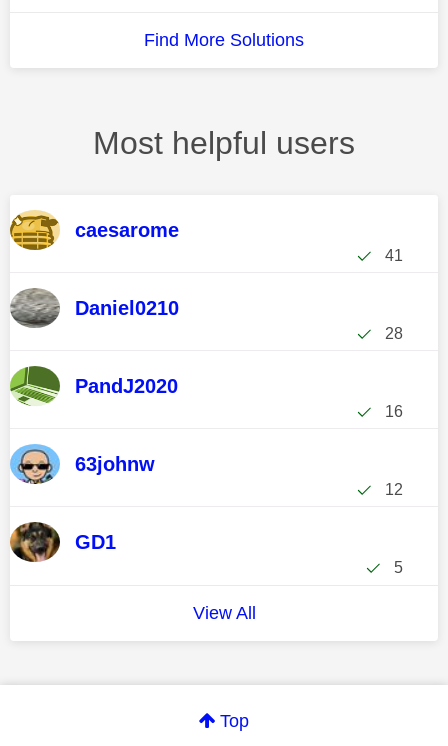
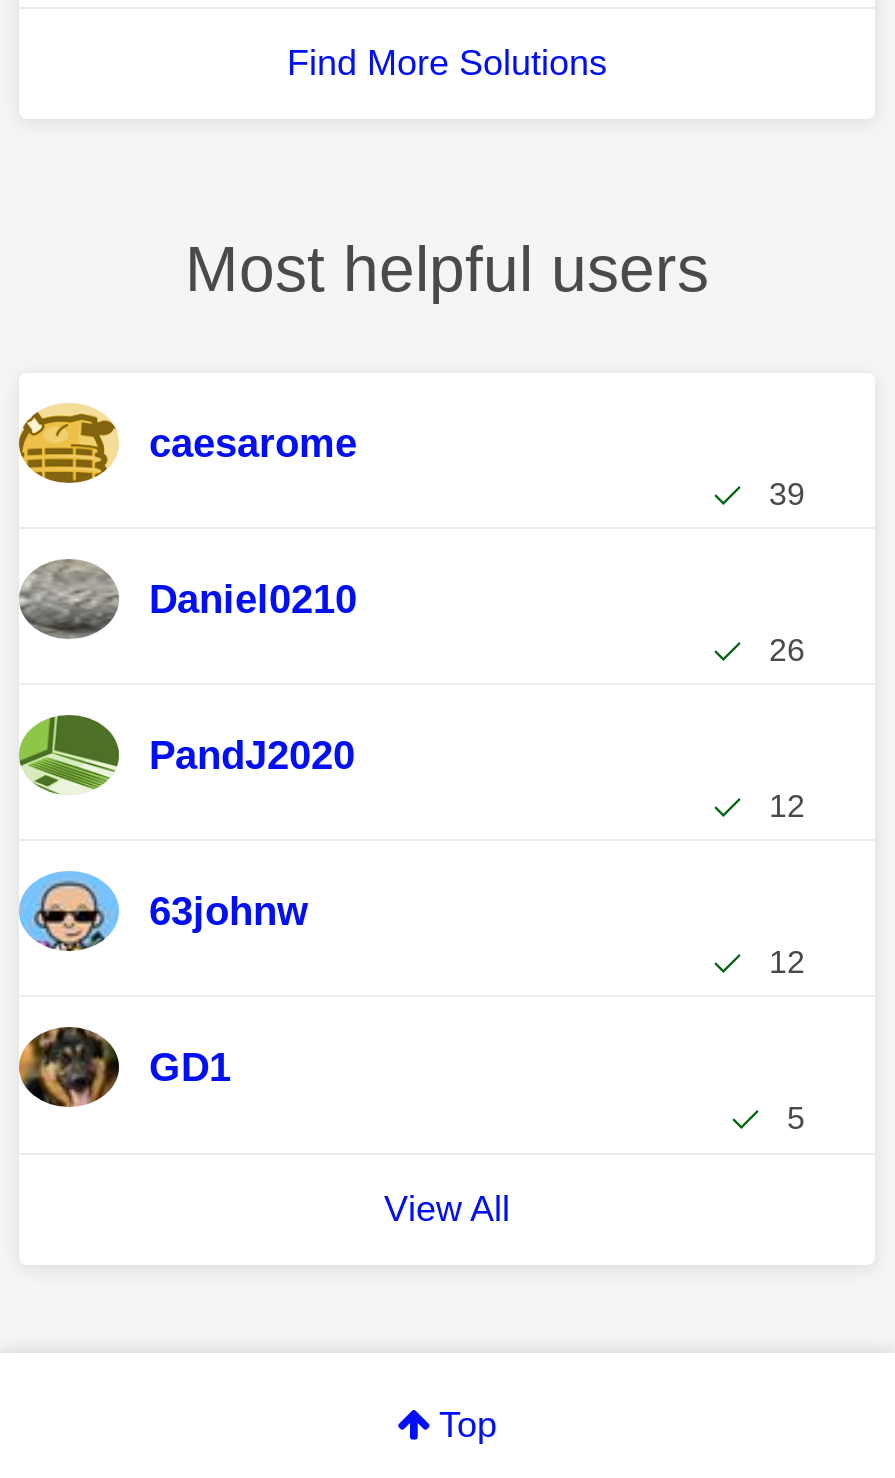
- 41
+ 39

- 28
+ 26

- 16
+ 12
